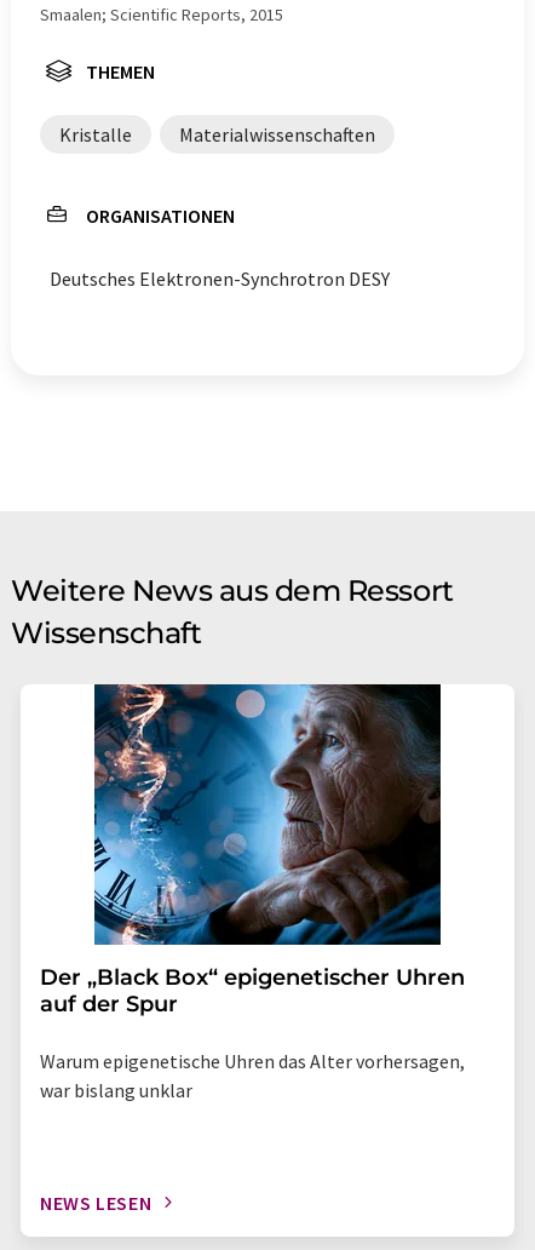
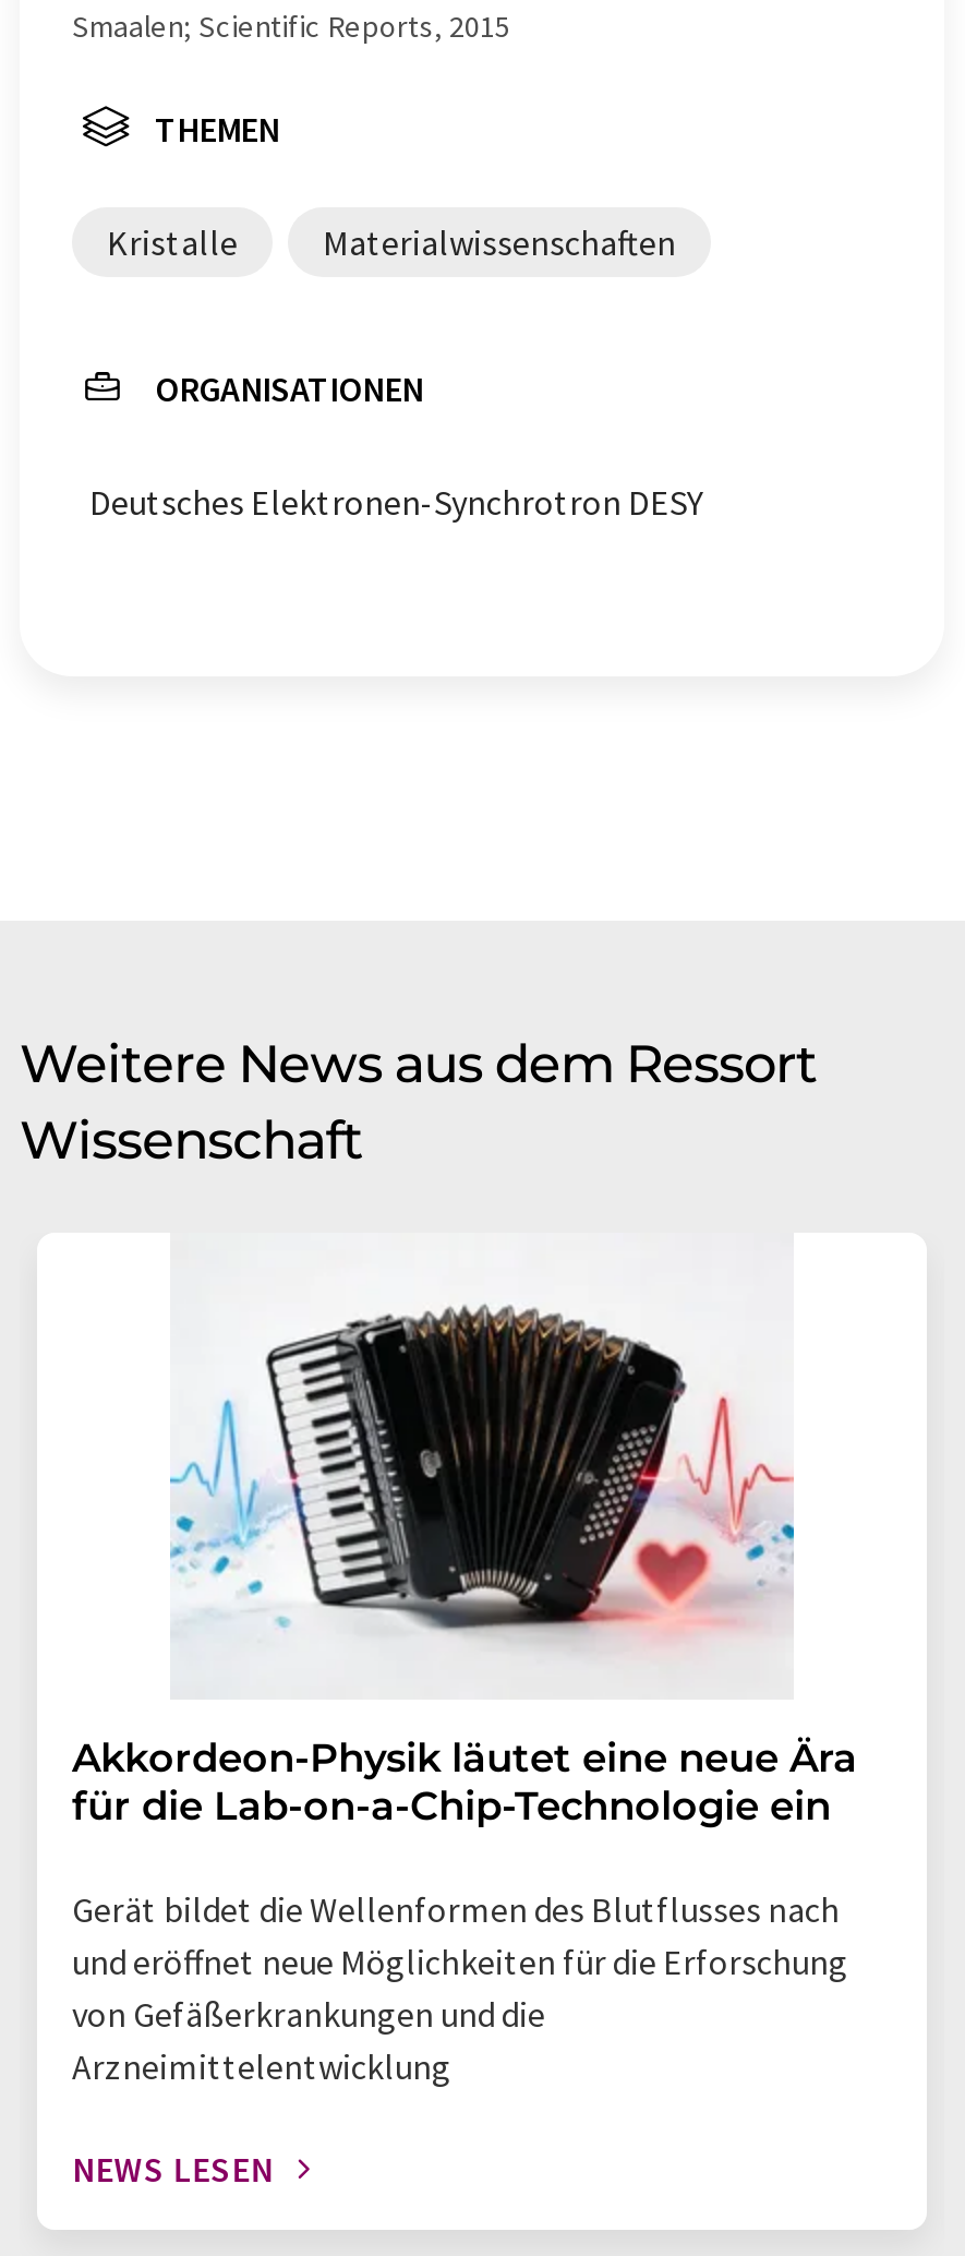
- [image]
- Der „Black Box“ epigenetischer Uhren
- auf der Spur
+ [image]
+ Akkordeon-Physik läutet eine neue Ära
+ für die Lab-on-a-Chip-Technologie ein

- Warum epigenetische Uhren das Alter vorhersagen,
- war bislang unklar
+ Gerät bildet die Wellenformen des Blutflusses nach
+ und eröffnet neue Möglichkeiten für die Erforschung
+ von Gefäßerkrankungen und die
+ Arzneimittelentwicklung
